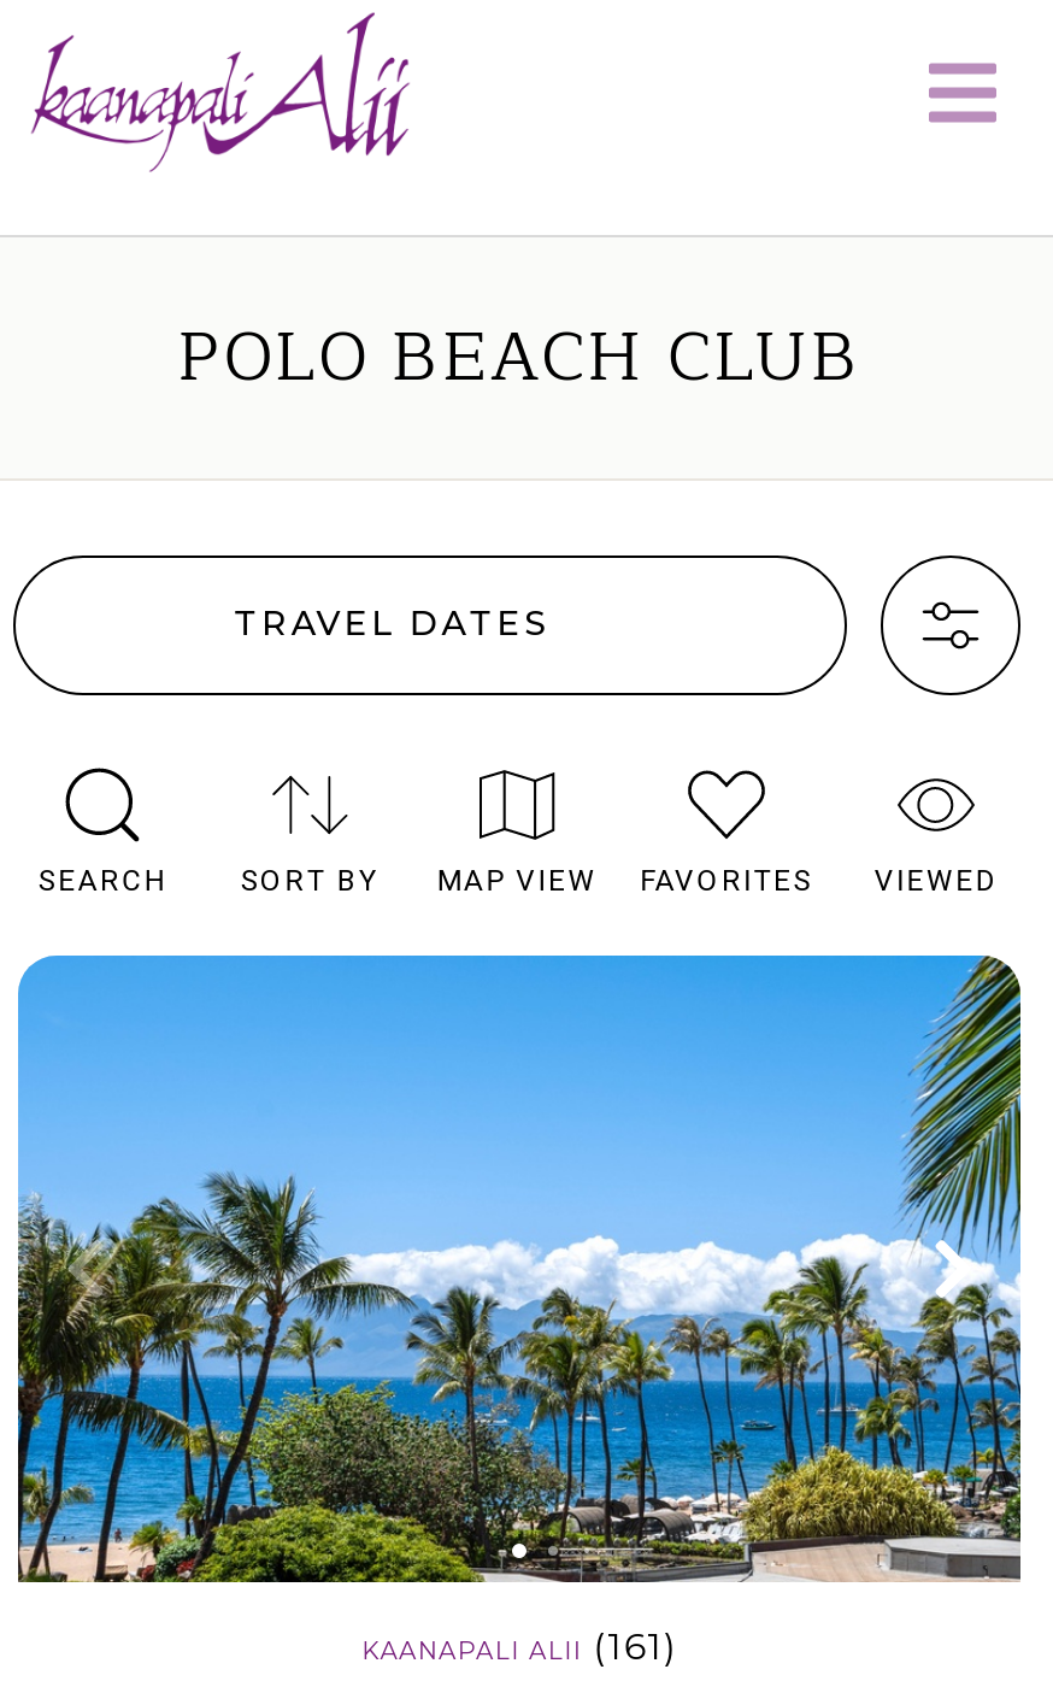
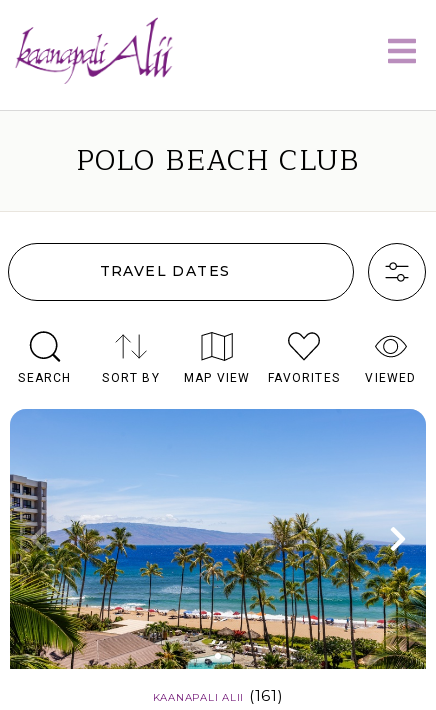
- [image]
+ [image]
